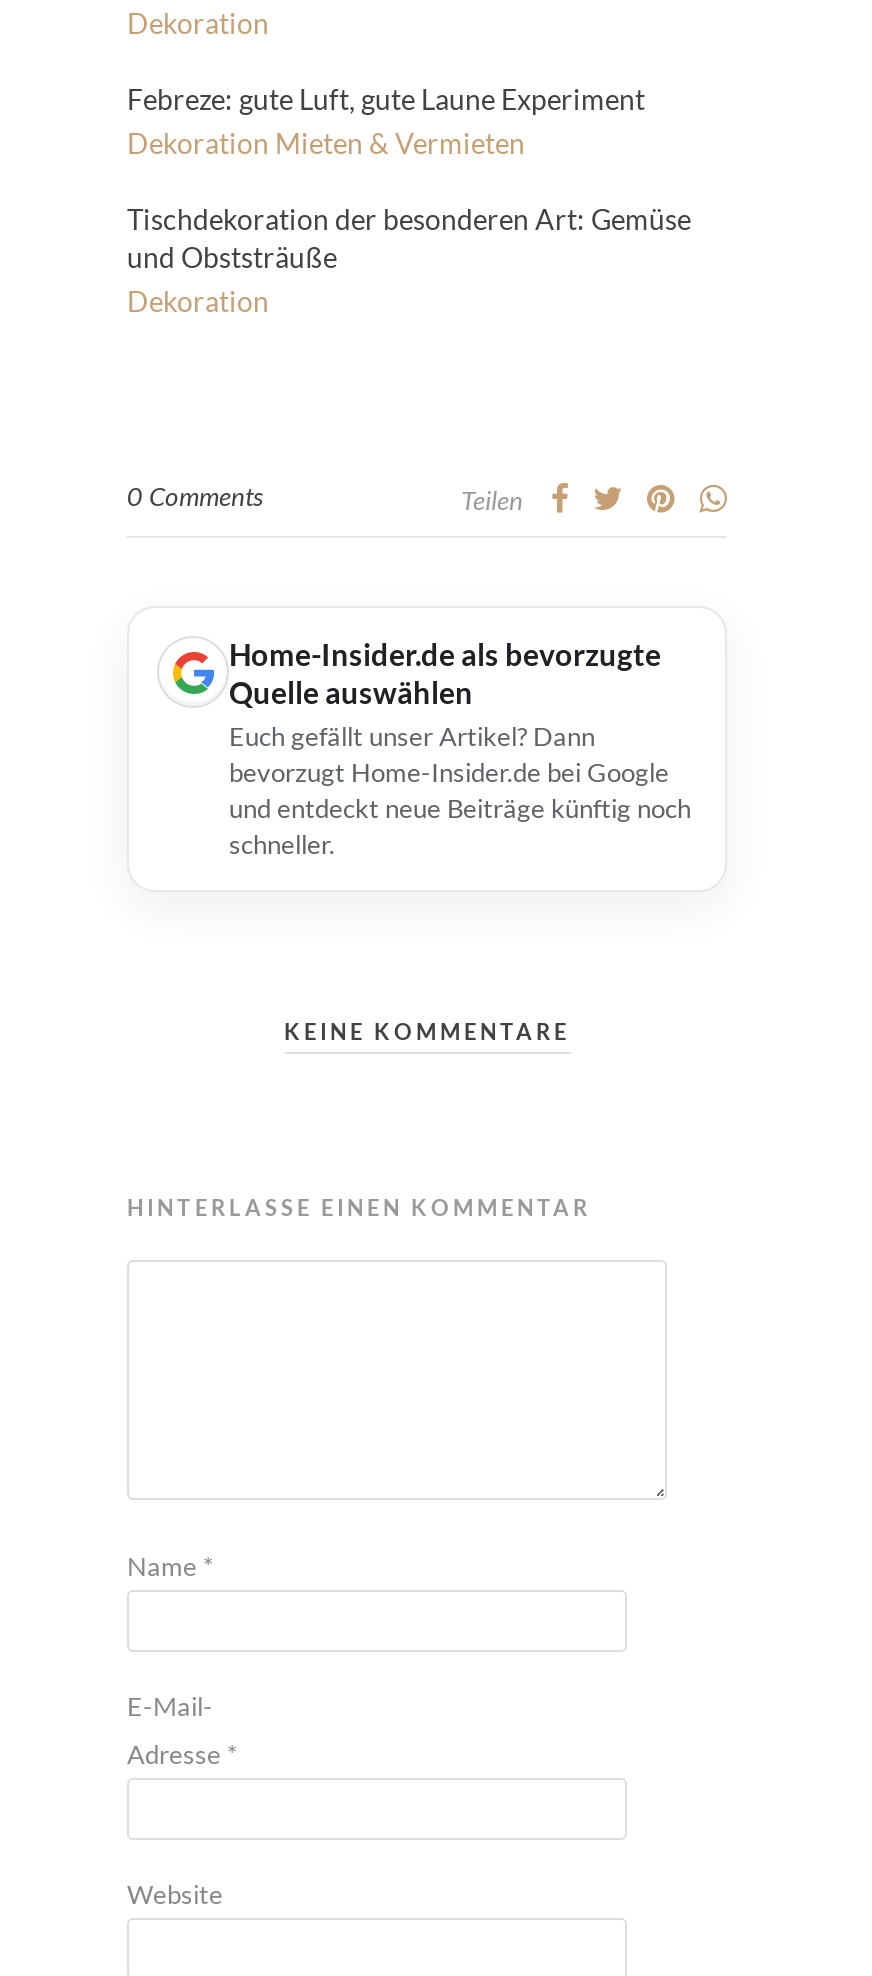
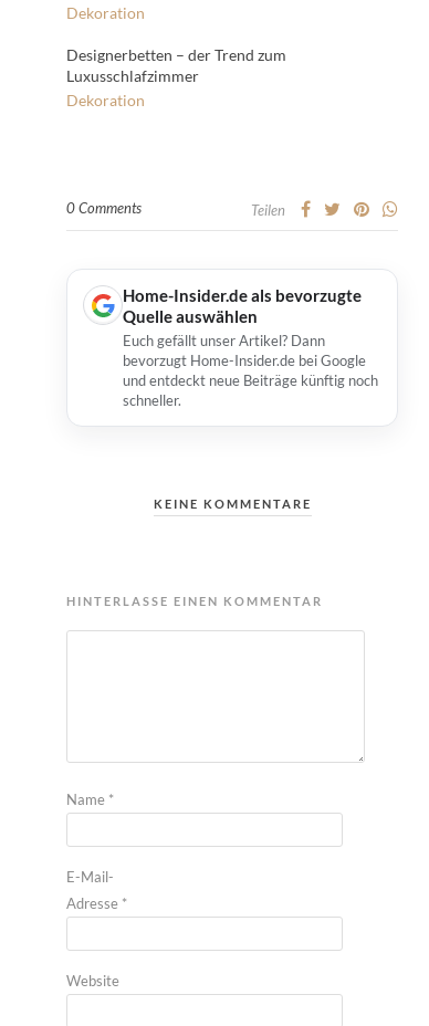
- Febreze: gute Luft, gute Laune Experiment
- Dekoration Mieten & Vermieten
- Tischdekoration der besonderen Art: Gemüse
- und Obststräuße
+ Designerbetten – der Trend zum
+ Luxusschlafzimmer
